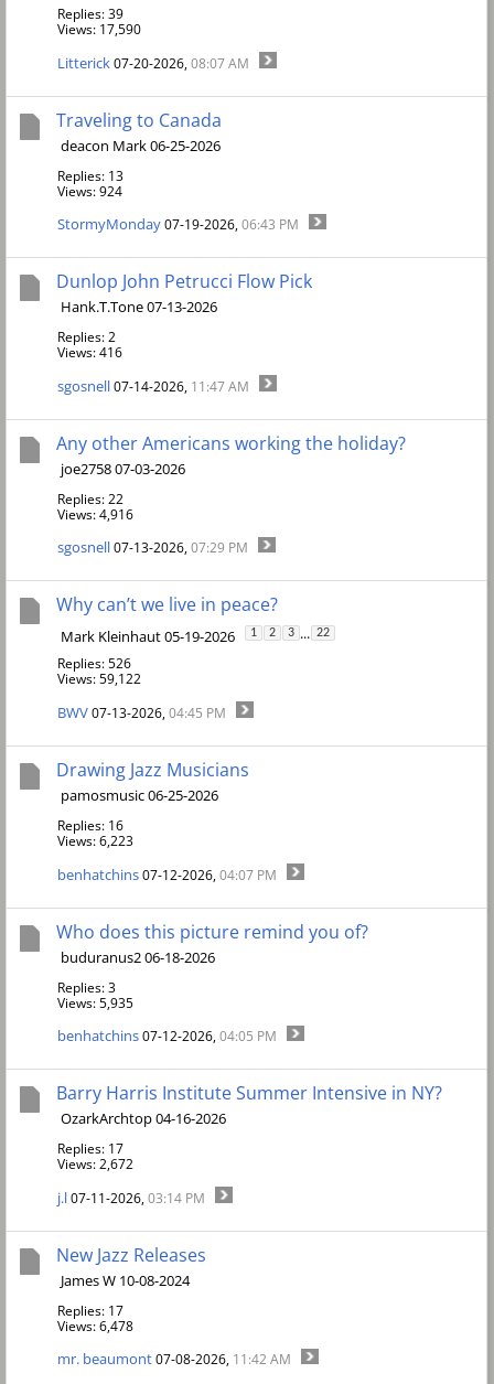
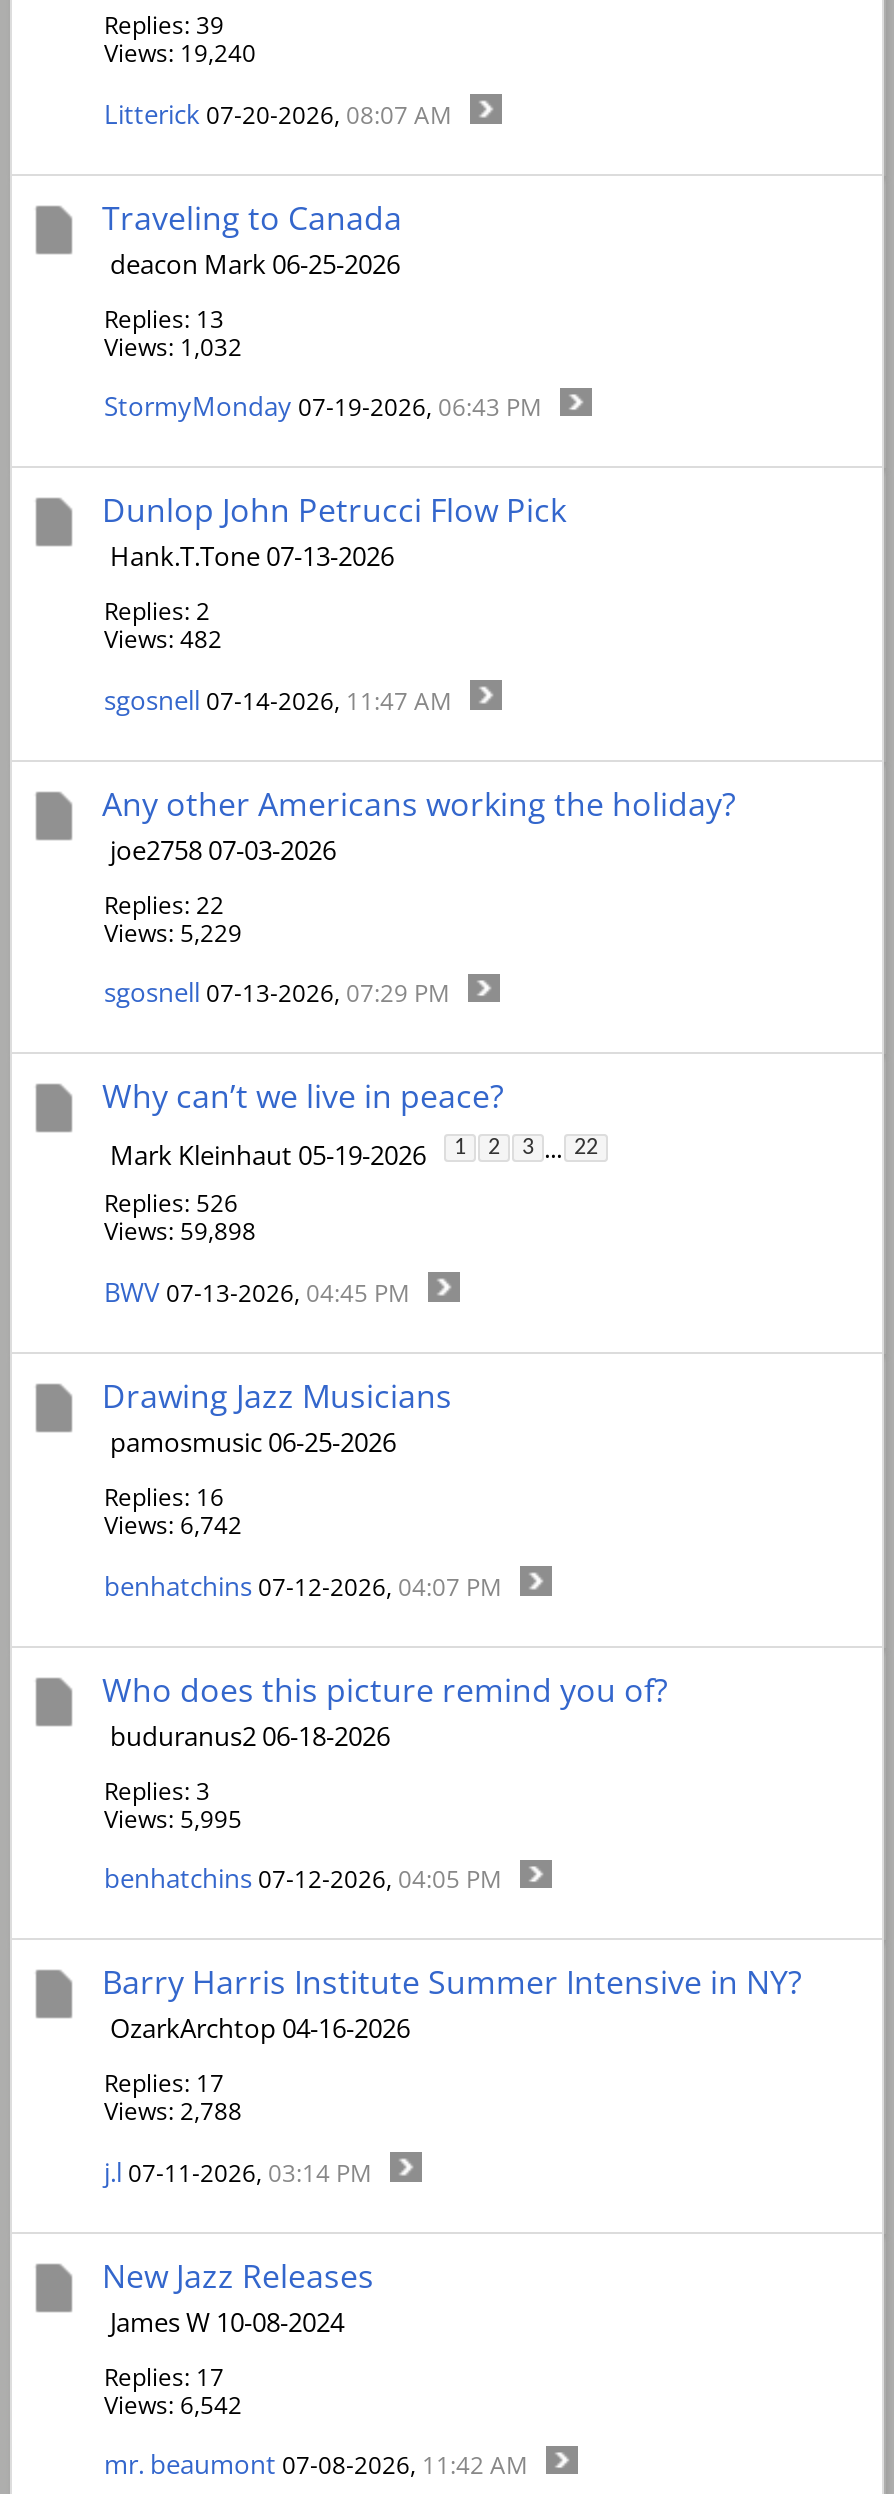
- Views: 17,590
+ Views: 19,240

- Views: 924
+ Views: 1,032

- Views: 416
+ Views: 482

- Views: 4,916
+ Views: 5,229

- Views: 59,122
+ Views: 59,898

- Views: 6,223
+ Views: 6,742

- Views: 5,935
+ Views: 5,995

- Views: 2,672
+ Views: 2,788

- Views: 6,478
+ Views: 6,542
